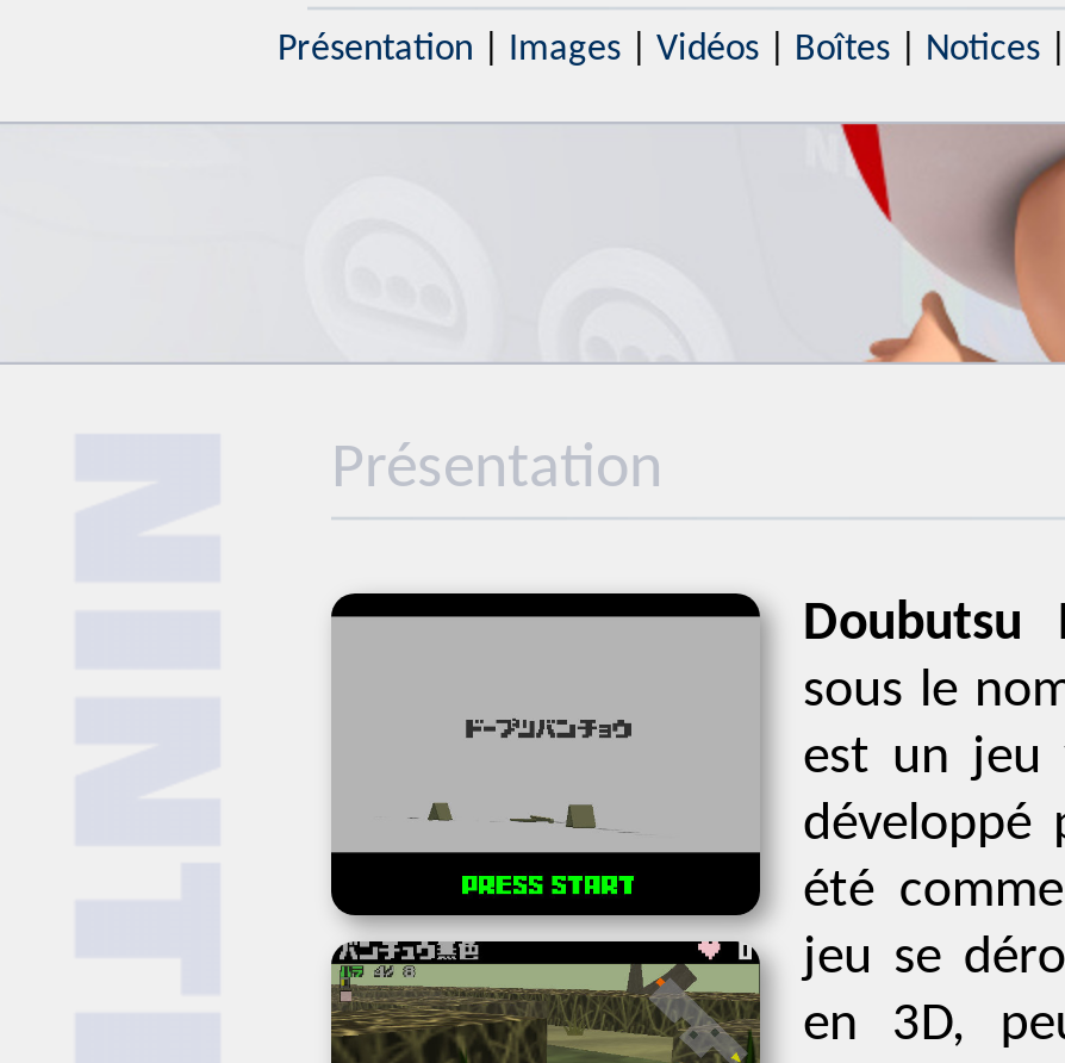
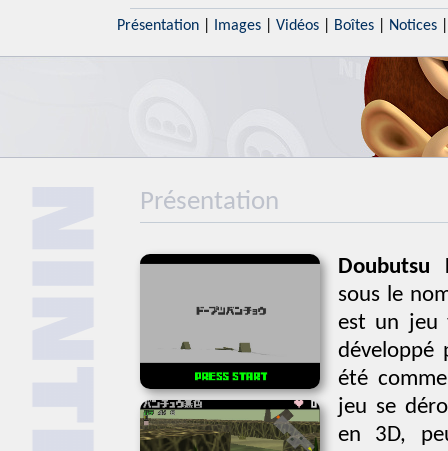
- [image]
+ [image]
